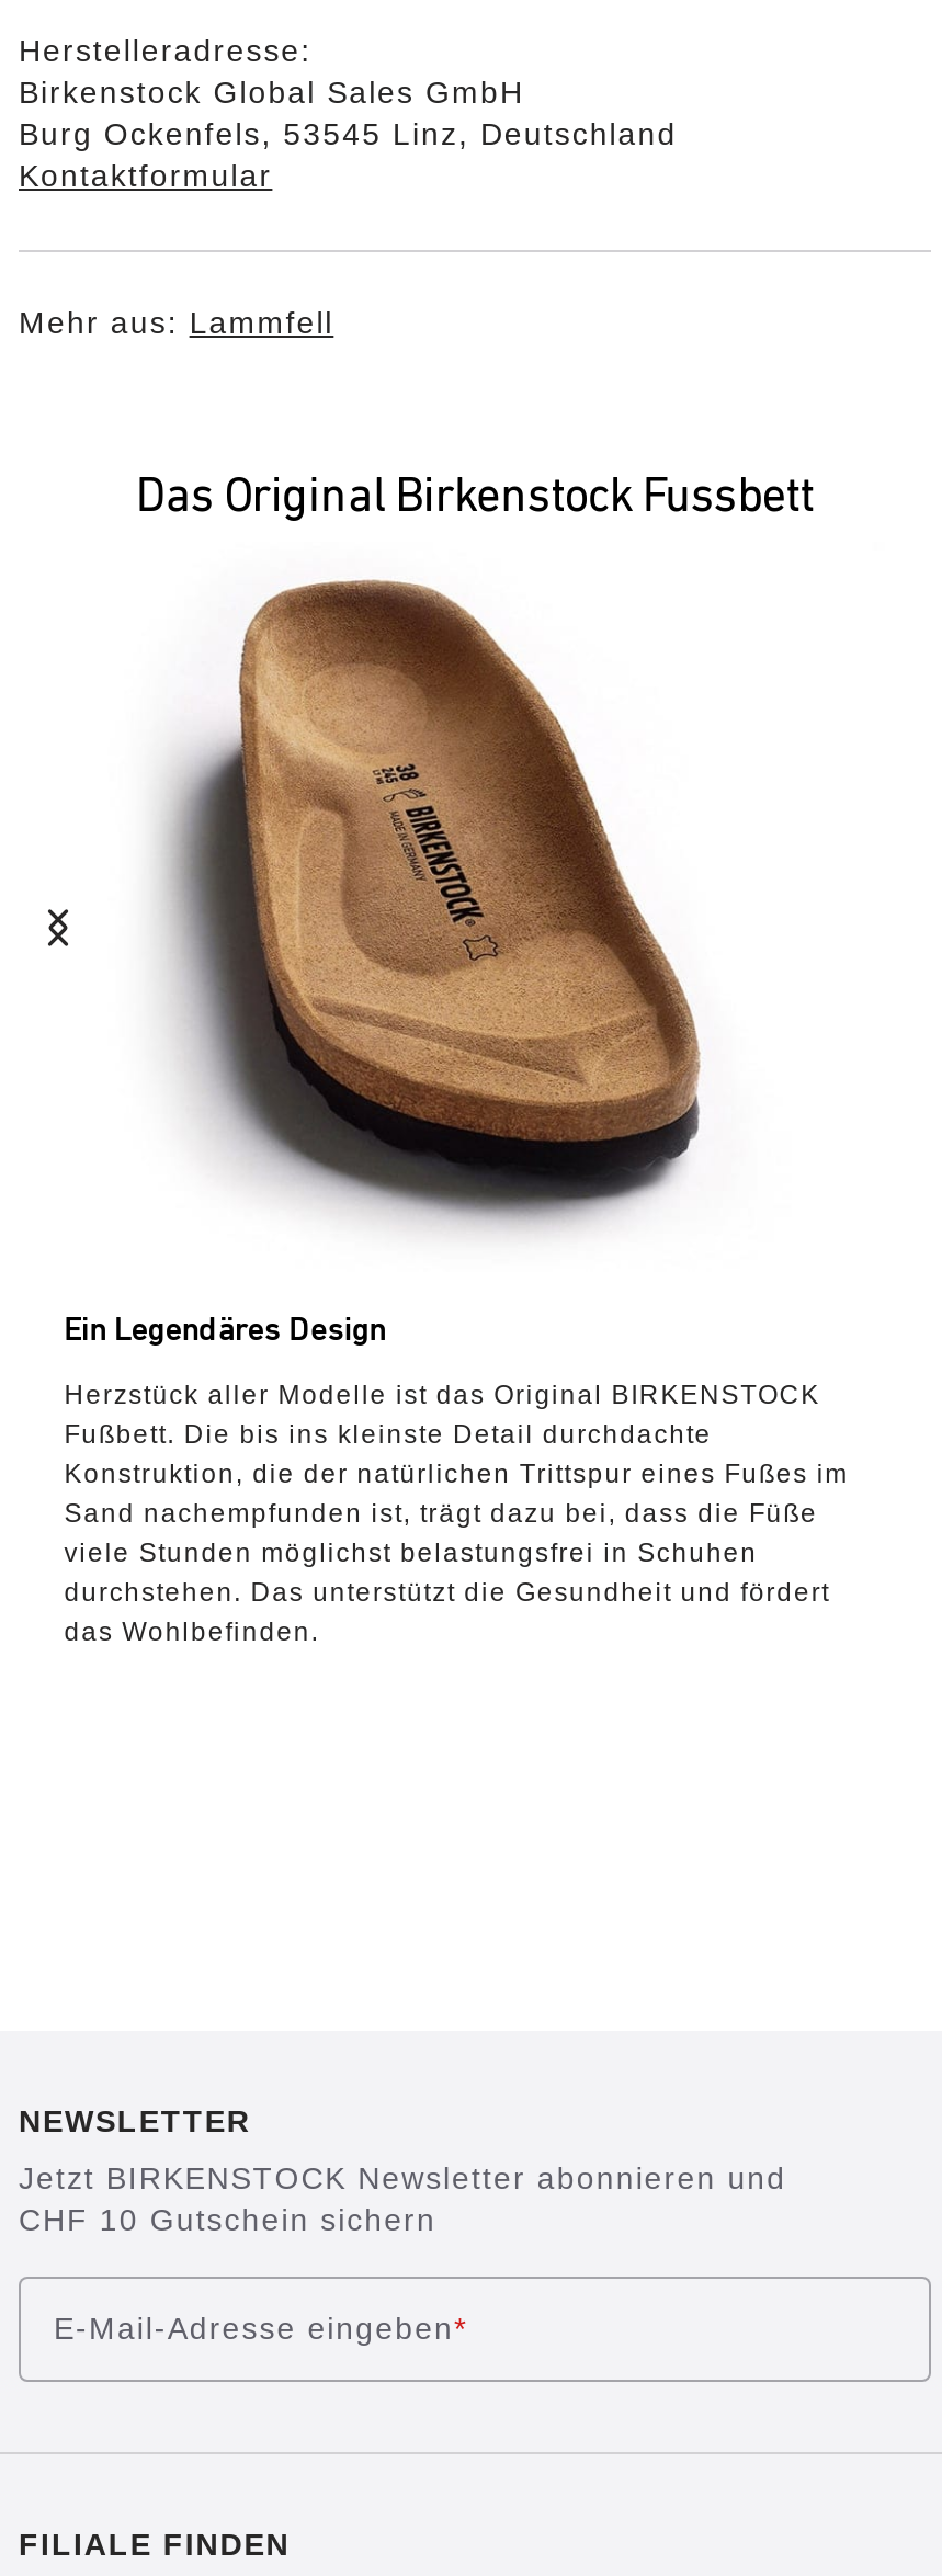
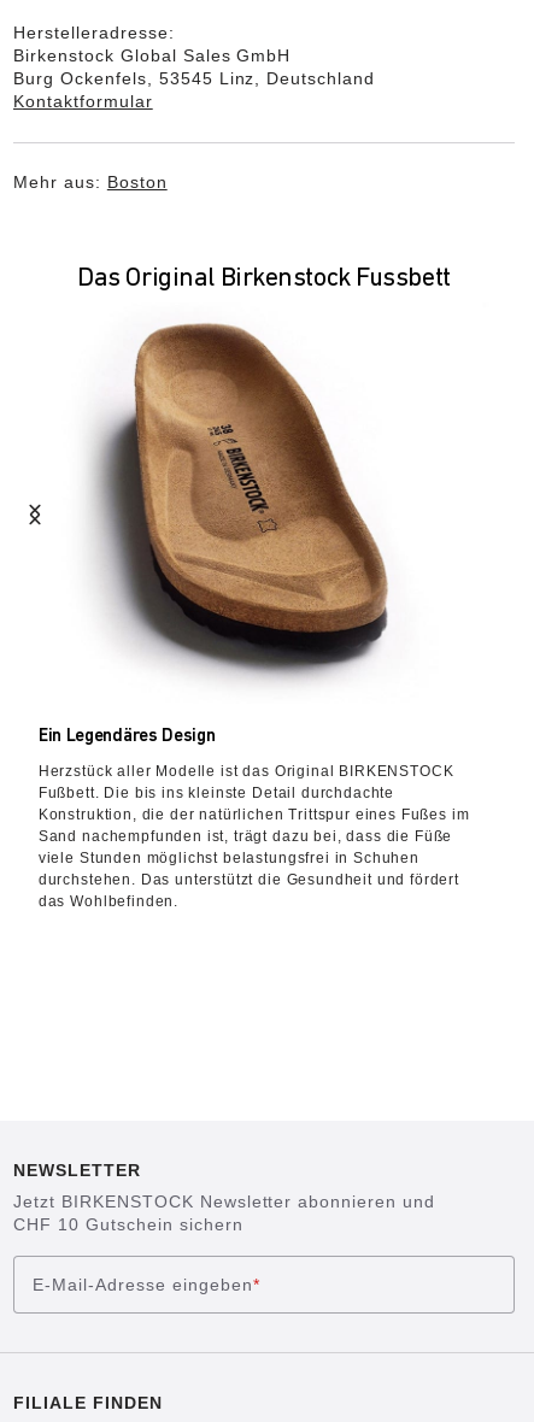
- Mehr aus: Lammfell
+ Mehr aus: Boston
